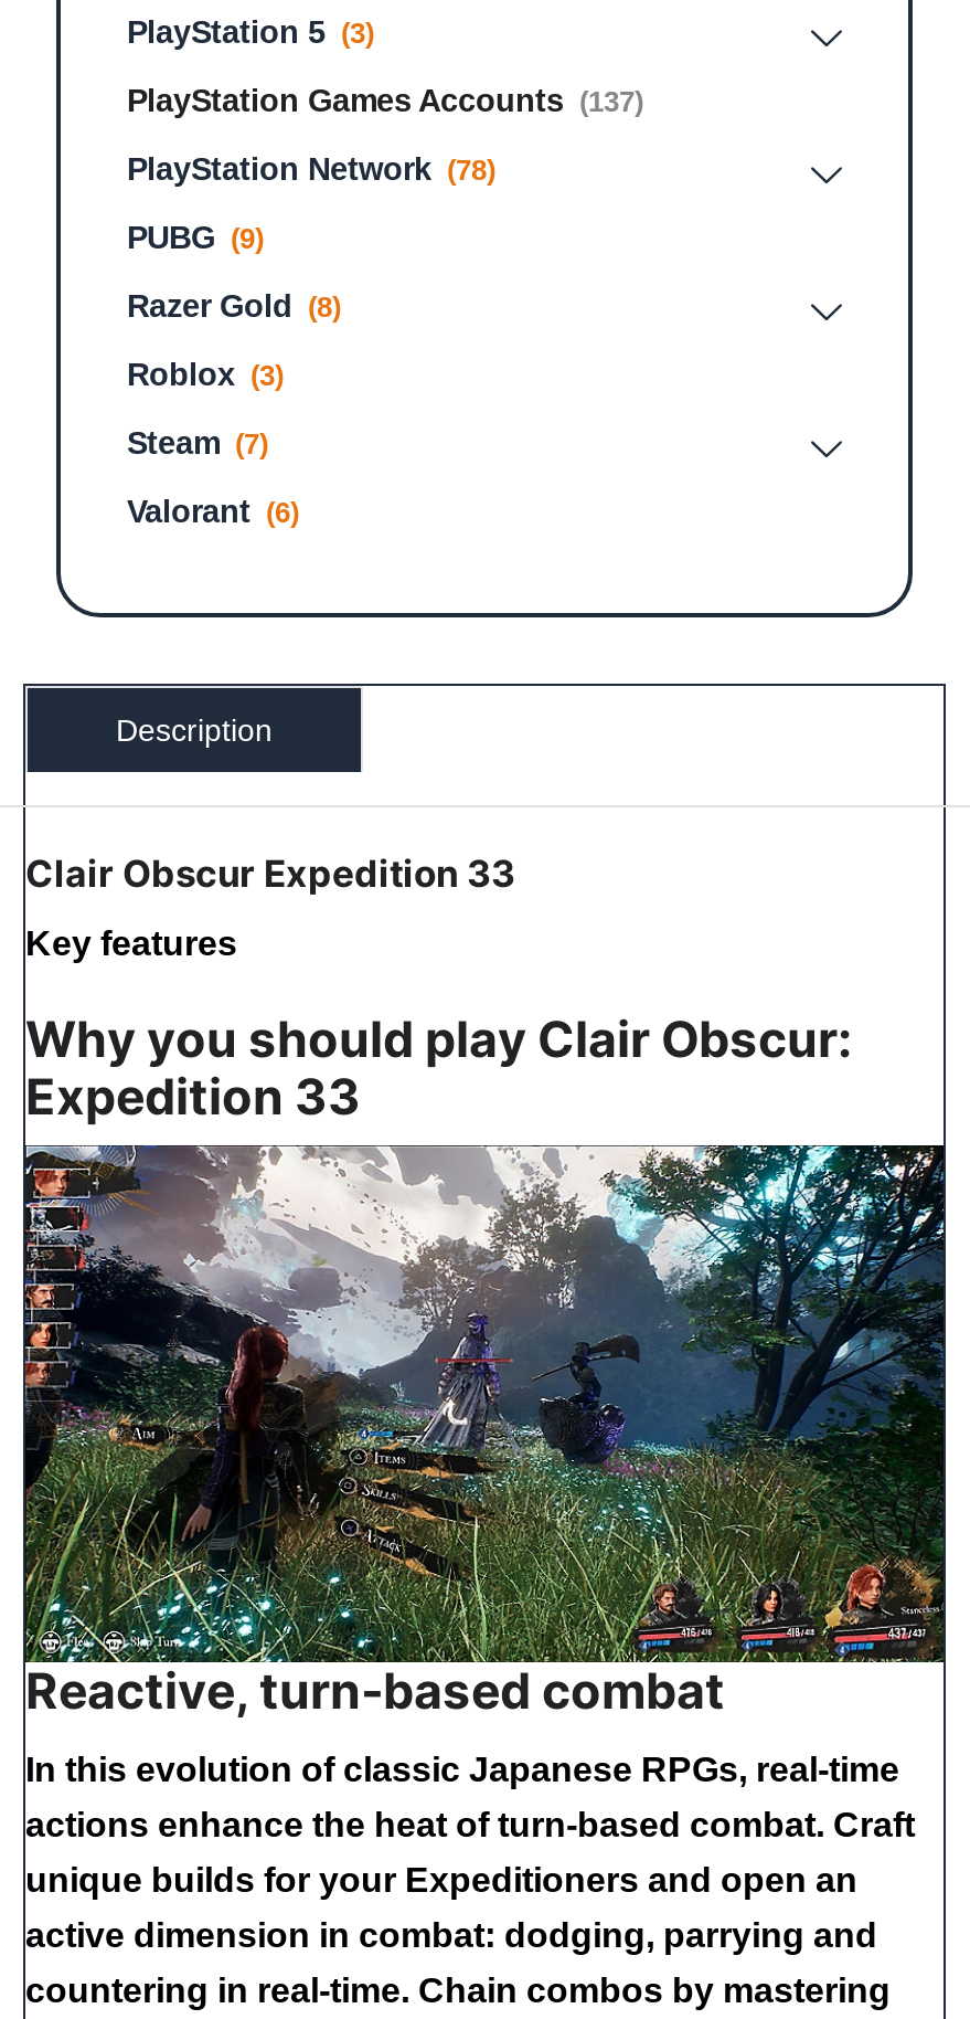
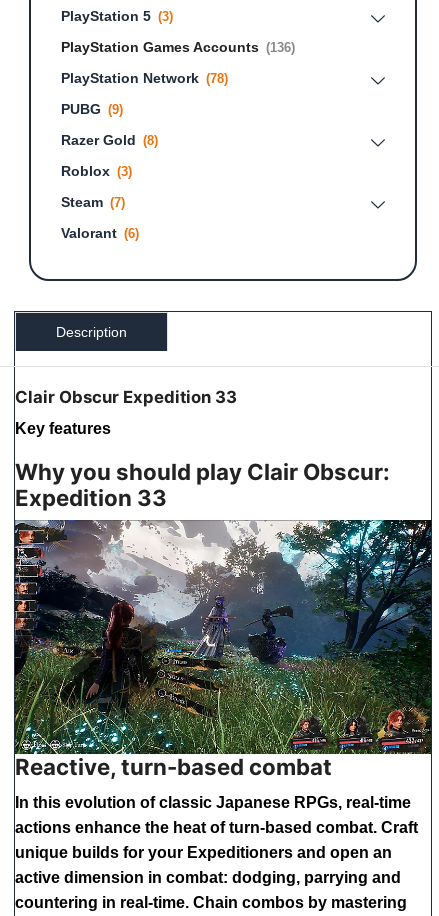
- PlayStation Games Accounts (137)
+ PlayStation Games Accounts (136)
